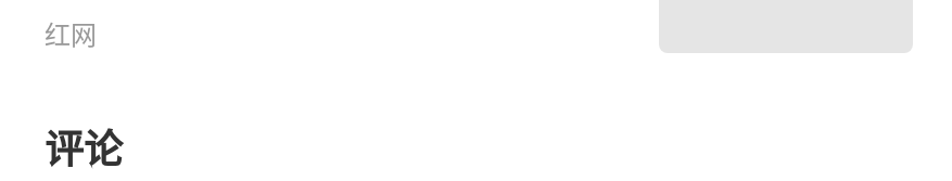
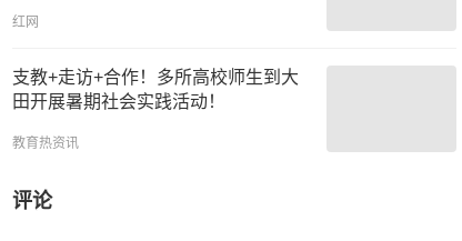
+ 支教+走访+合作！多所高校师生到大
+ 田开展暑期社会实践活动！
+ 教育热资讯
